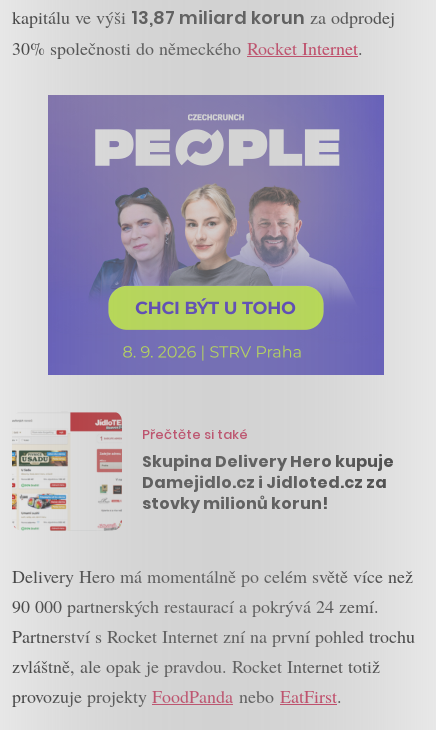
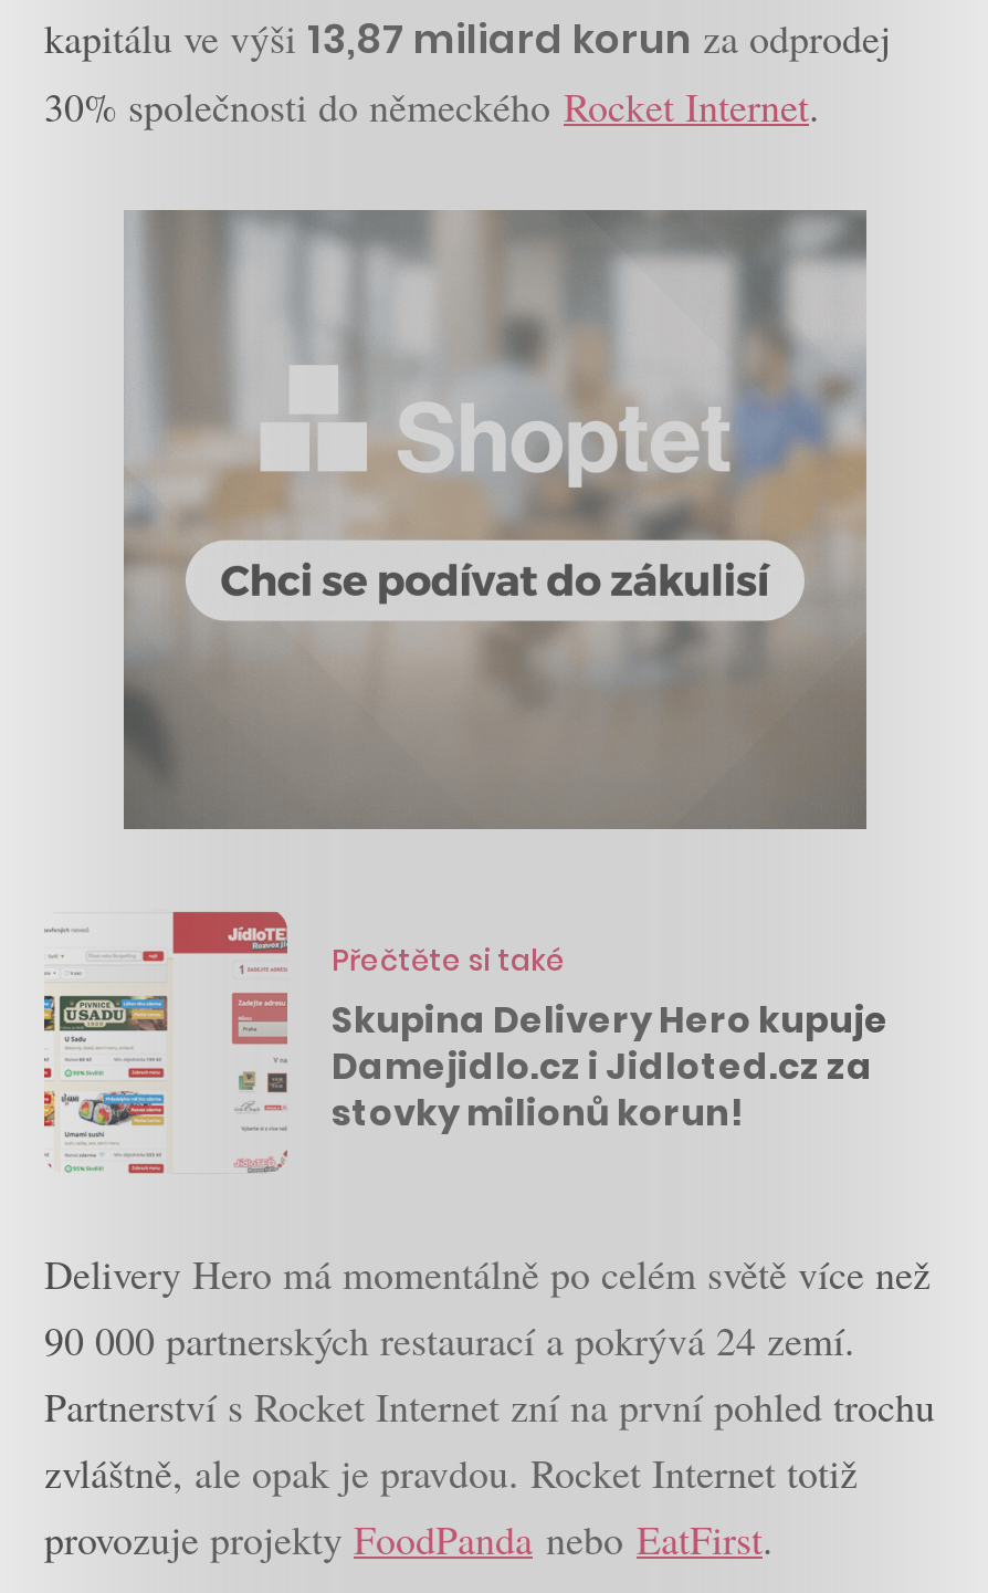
- [image]
+ [image]
